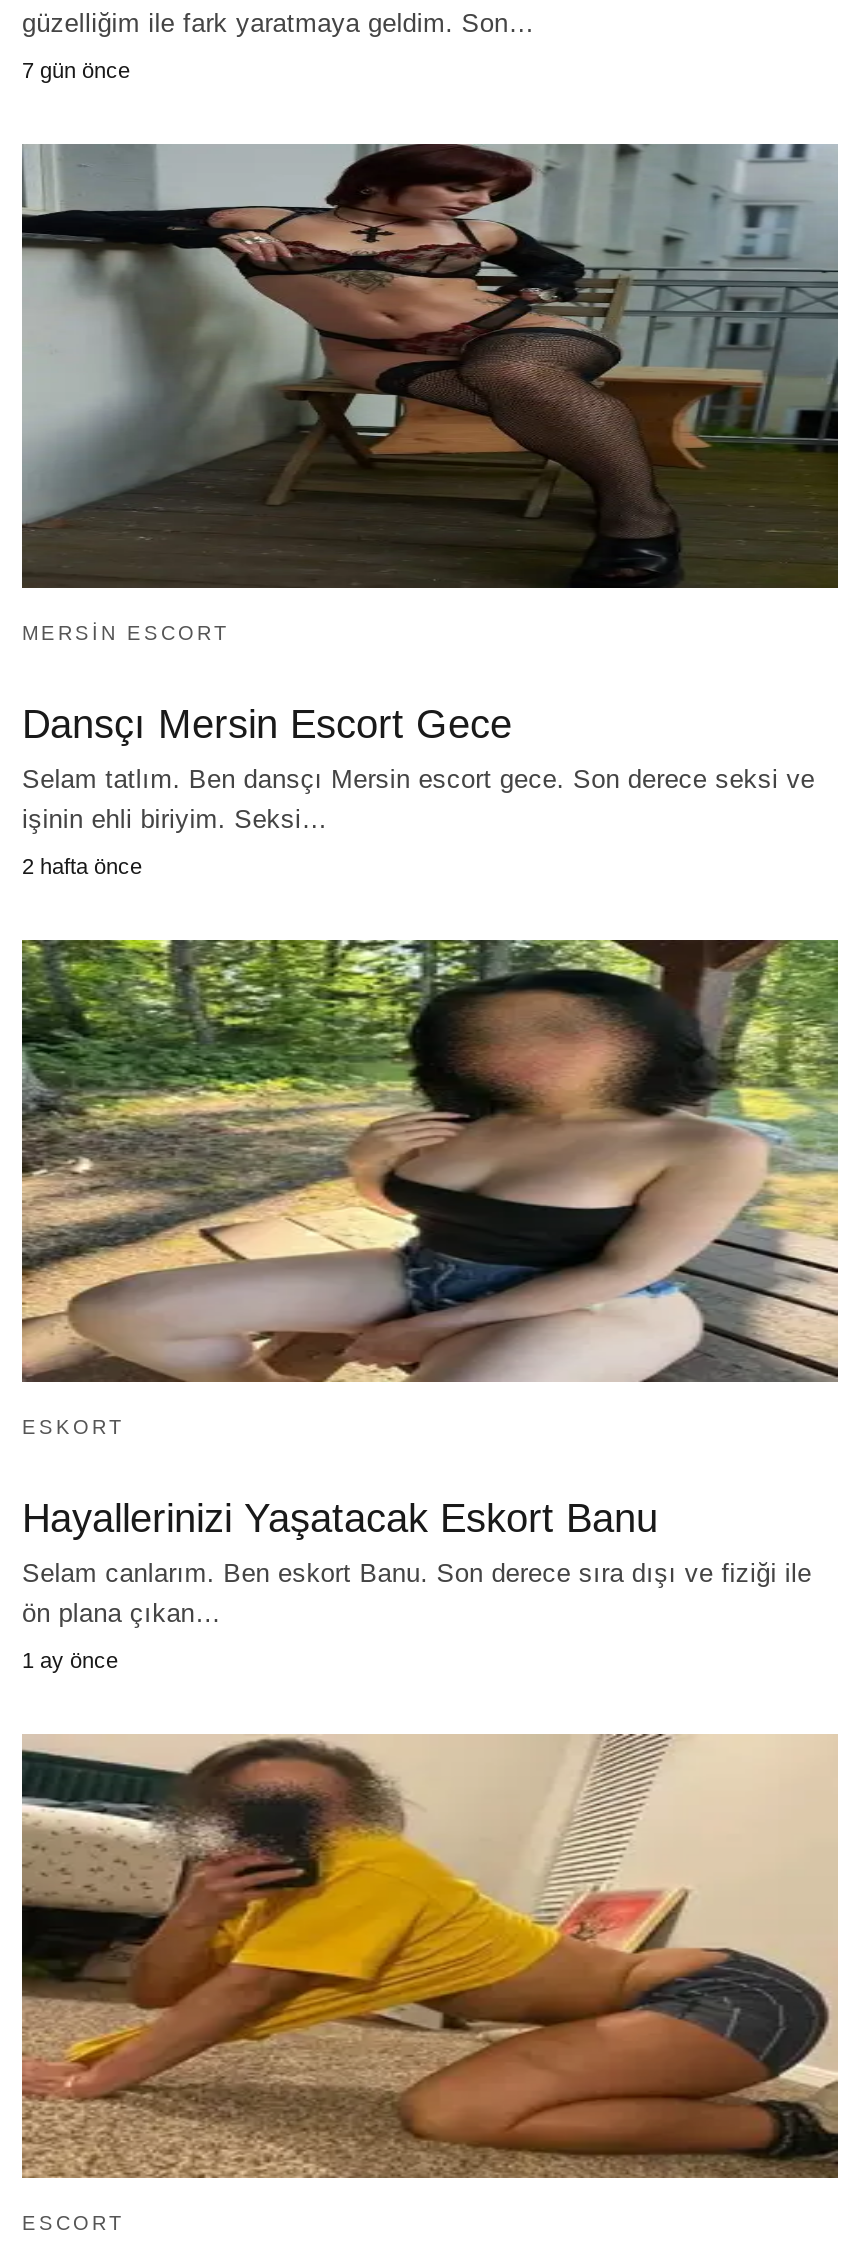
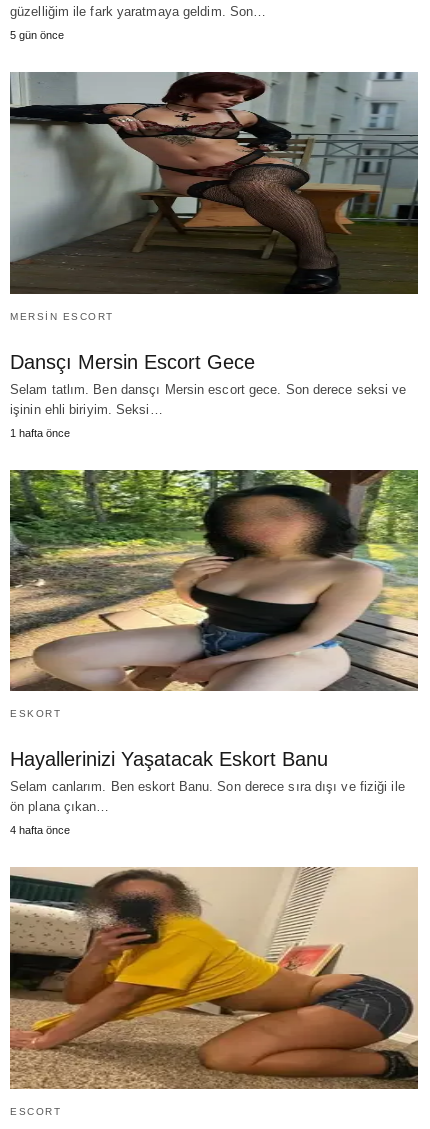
- 7 gün önce
+ 5 gün önce

- 2 hafta önce
+ 1 hafta önce

- 1 ay önce
+ 4 hafta önce
